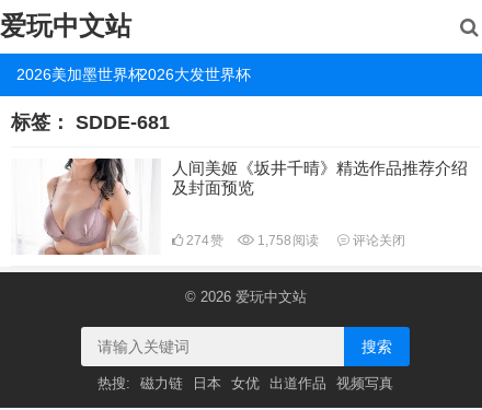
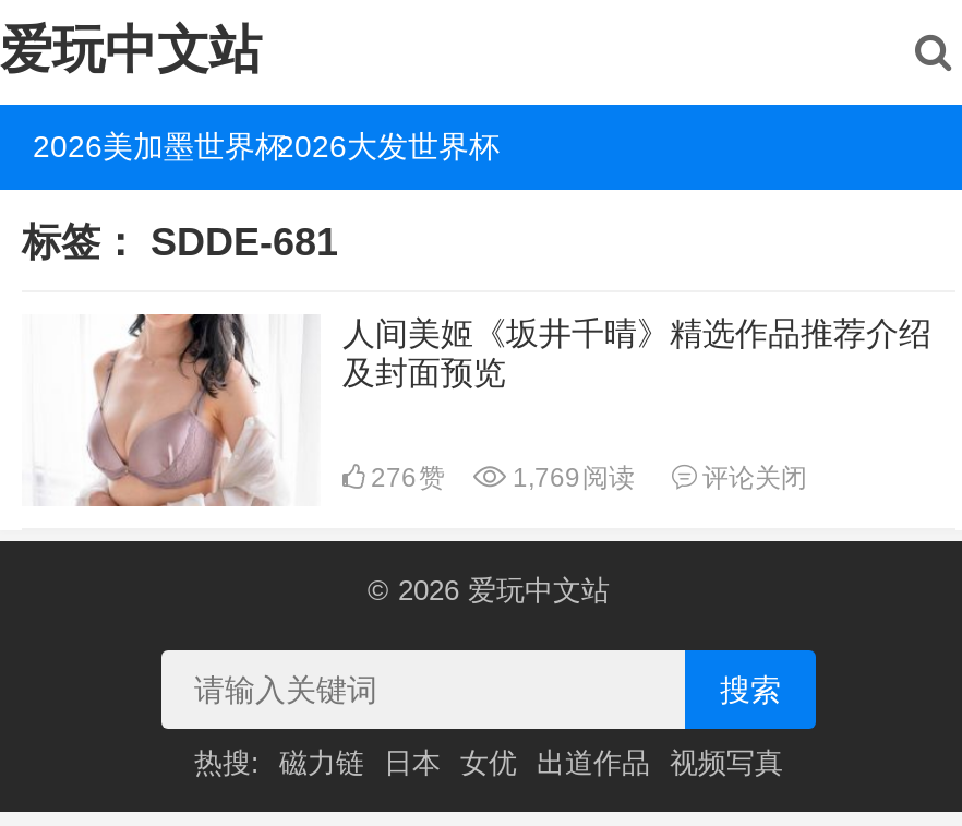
- 274赞
+ 276赞

- 1,758阅读
+ 1,769阅读
